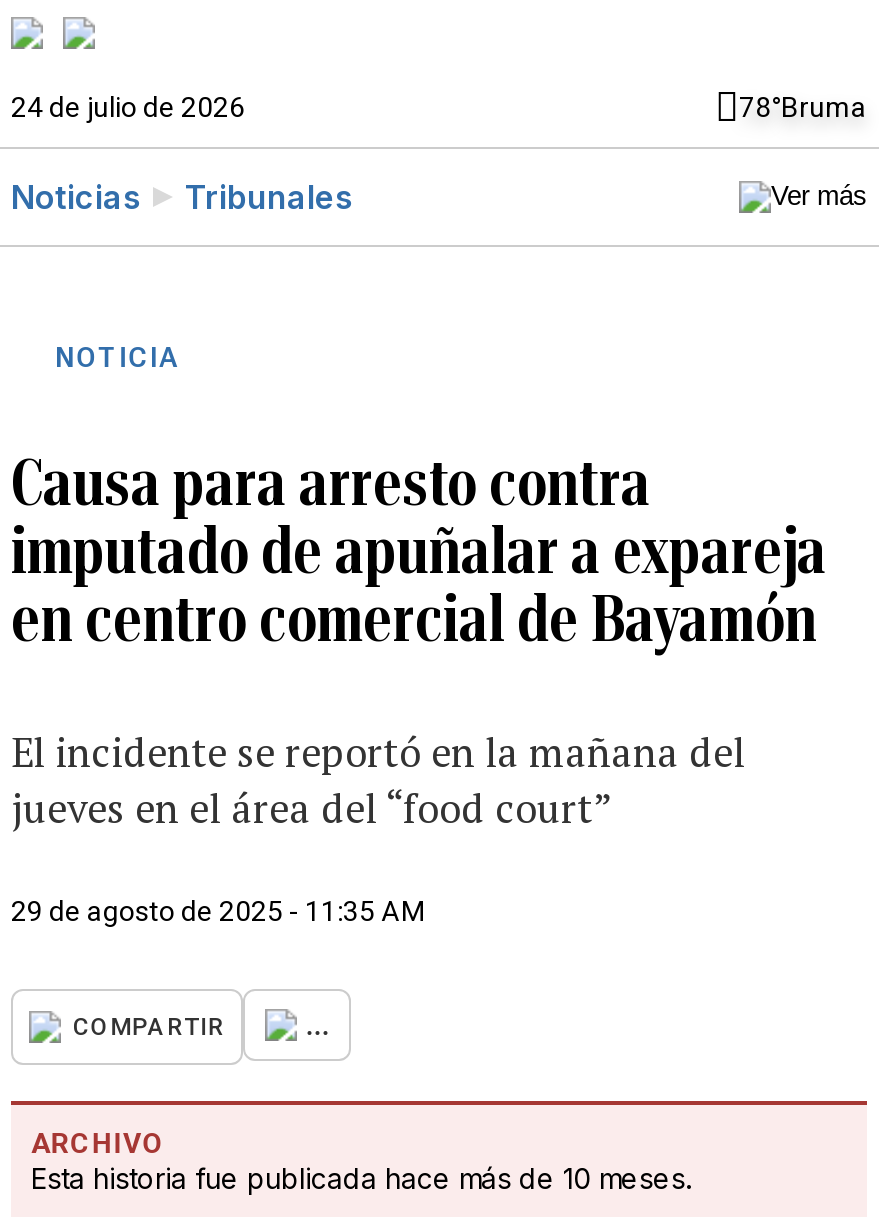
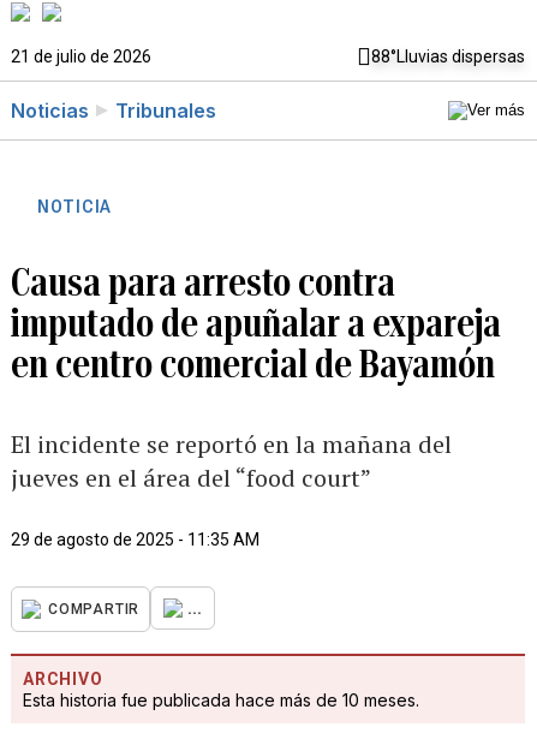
- 24 de julio de 2026
- 78°Bruma
+ 21 de julio de 2026
+ 88°Lluvias dispersas
